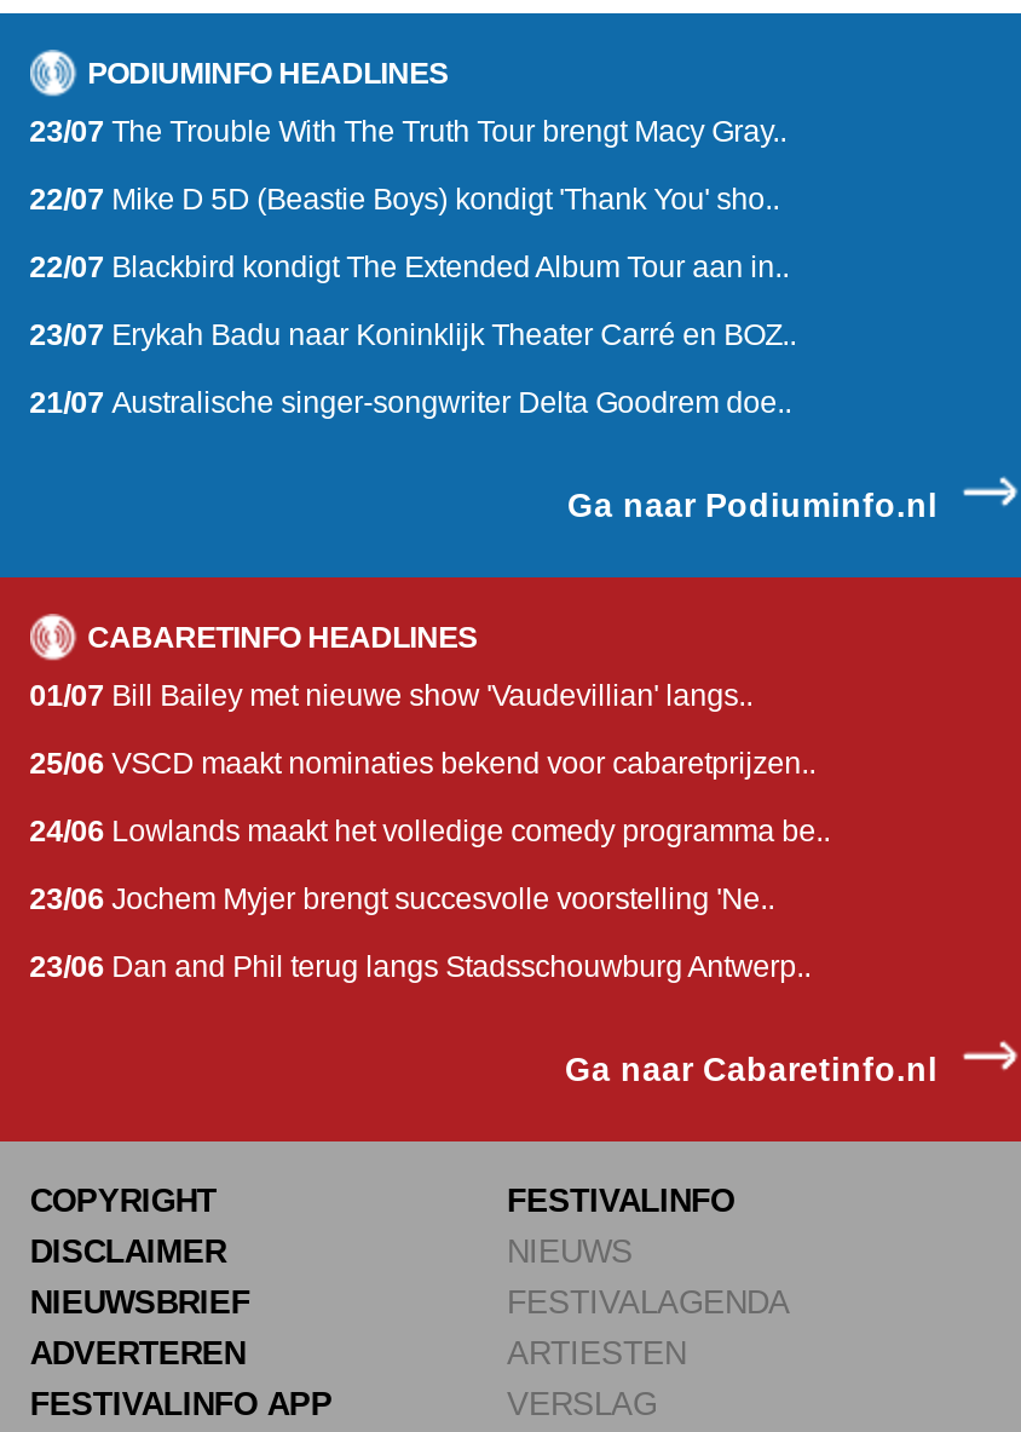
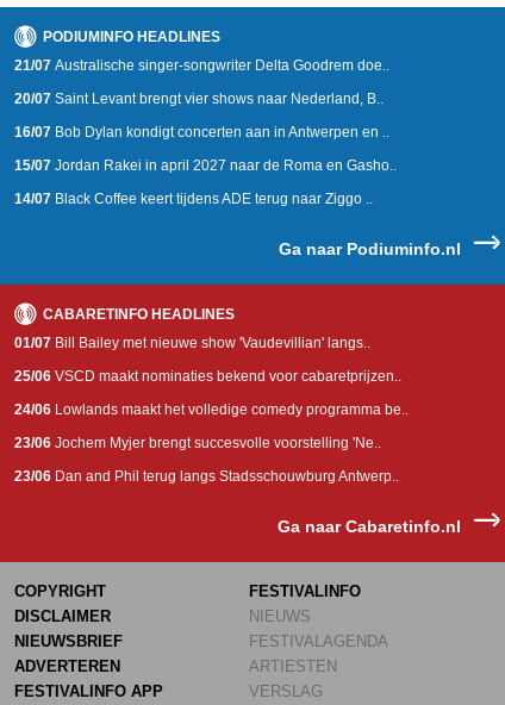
- 23/07 The Trouble With The Truth Tour brengt Macy Gray..
- 22/07 Mike D 5D (Beastie Boys) kondigt 'Thank You' sho..
- 22/07 Blackbird kondigt The Extended Album Tour aan in..
- 23/07 Erykah Badu naar Koninklijk Theater Carré en BOZ..

moved up: 21/07 Australische singer-songwriter Delta Goodrem doe..

+ 20/07 Saint Levant brengt vier shows naar Nederland, B..
+ 16/07 Bob Dylan kondigt concerten aan in Antwerpen en ..
+ 15/07 Jordan Rakei in april 2027 naar de Roma en Gasho..
+ 14/07 Black Coffee keert tijdens ADE terug naar Ziggo ..
